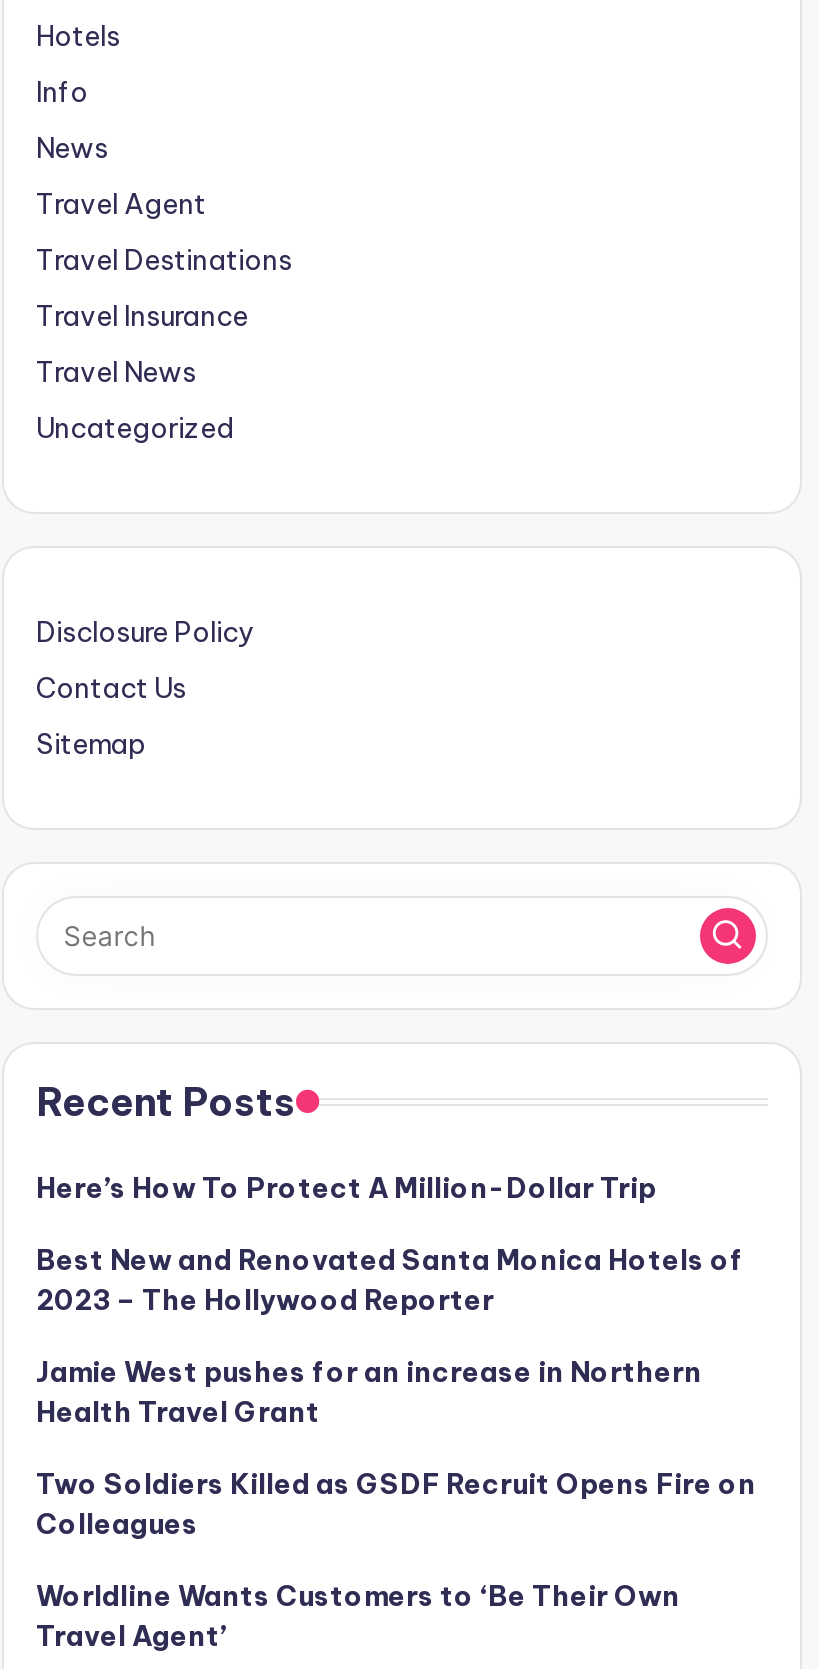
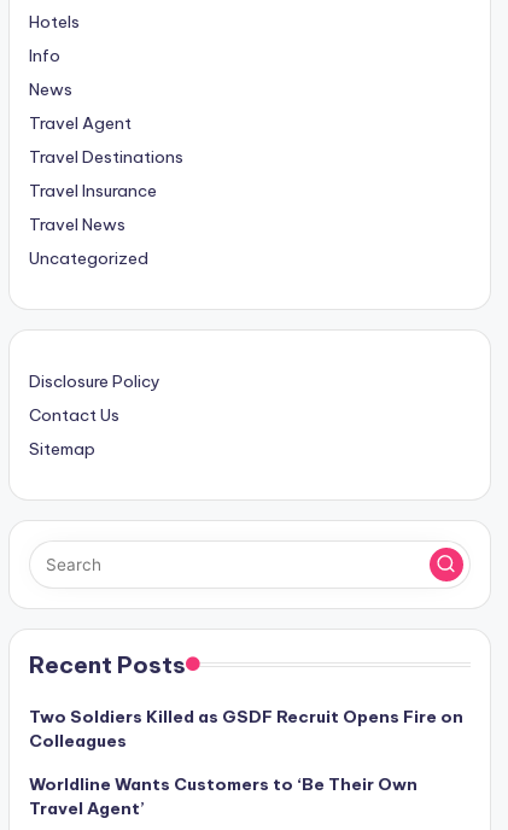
- Here’s How To Protect A Million-Dollar Trip
- Best New and Renovated Santa Monica Hotels of
- 2023 – The Hollywood Reporter
- Jamie West pushes for an increase in Northern
- Health Travel Grant
